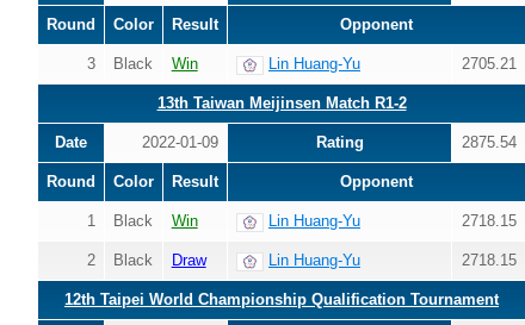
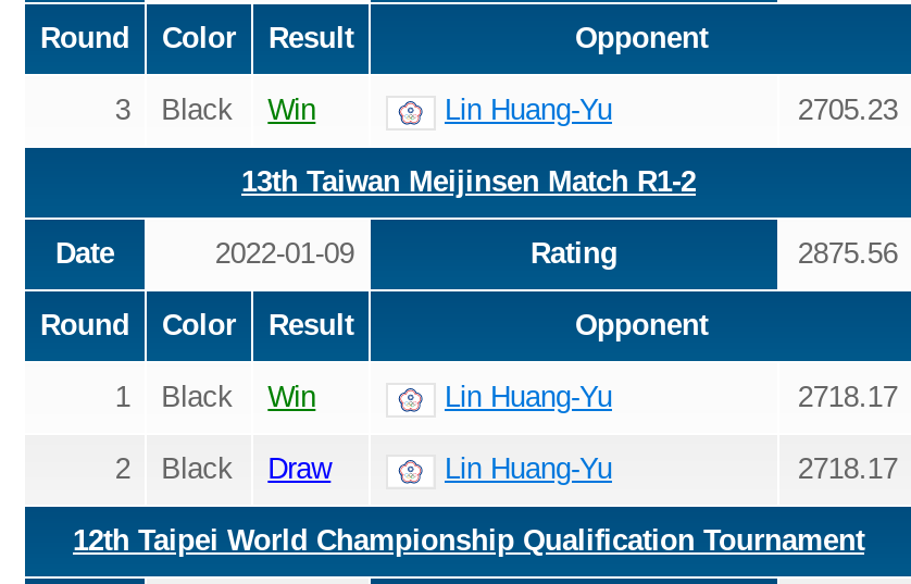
- 2705.21
+ 2705.23

- 2875.54
+ 2875.56

- 2718.15
+ 2718.17

- 2718.15
+ 2718.17
